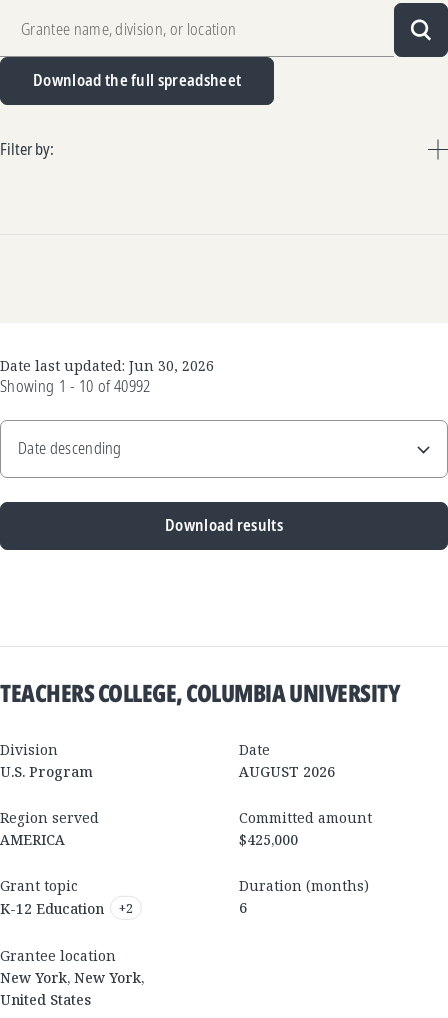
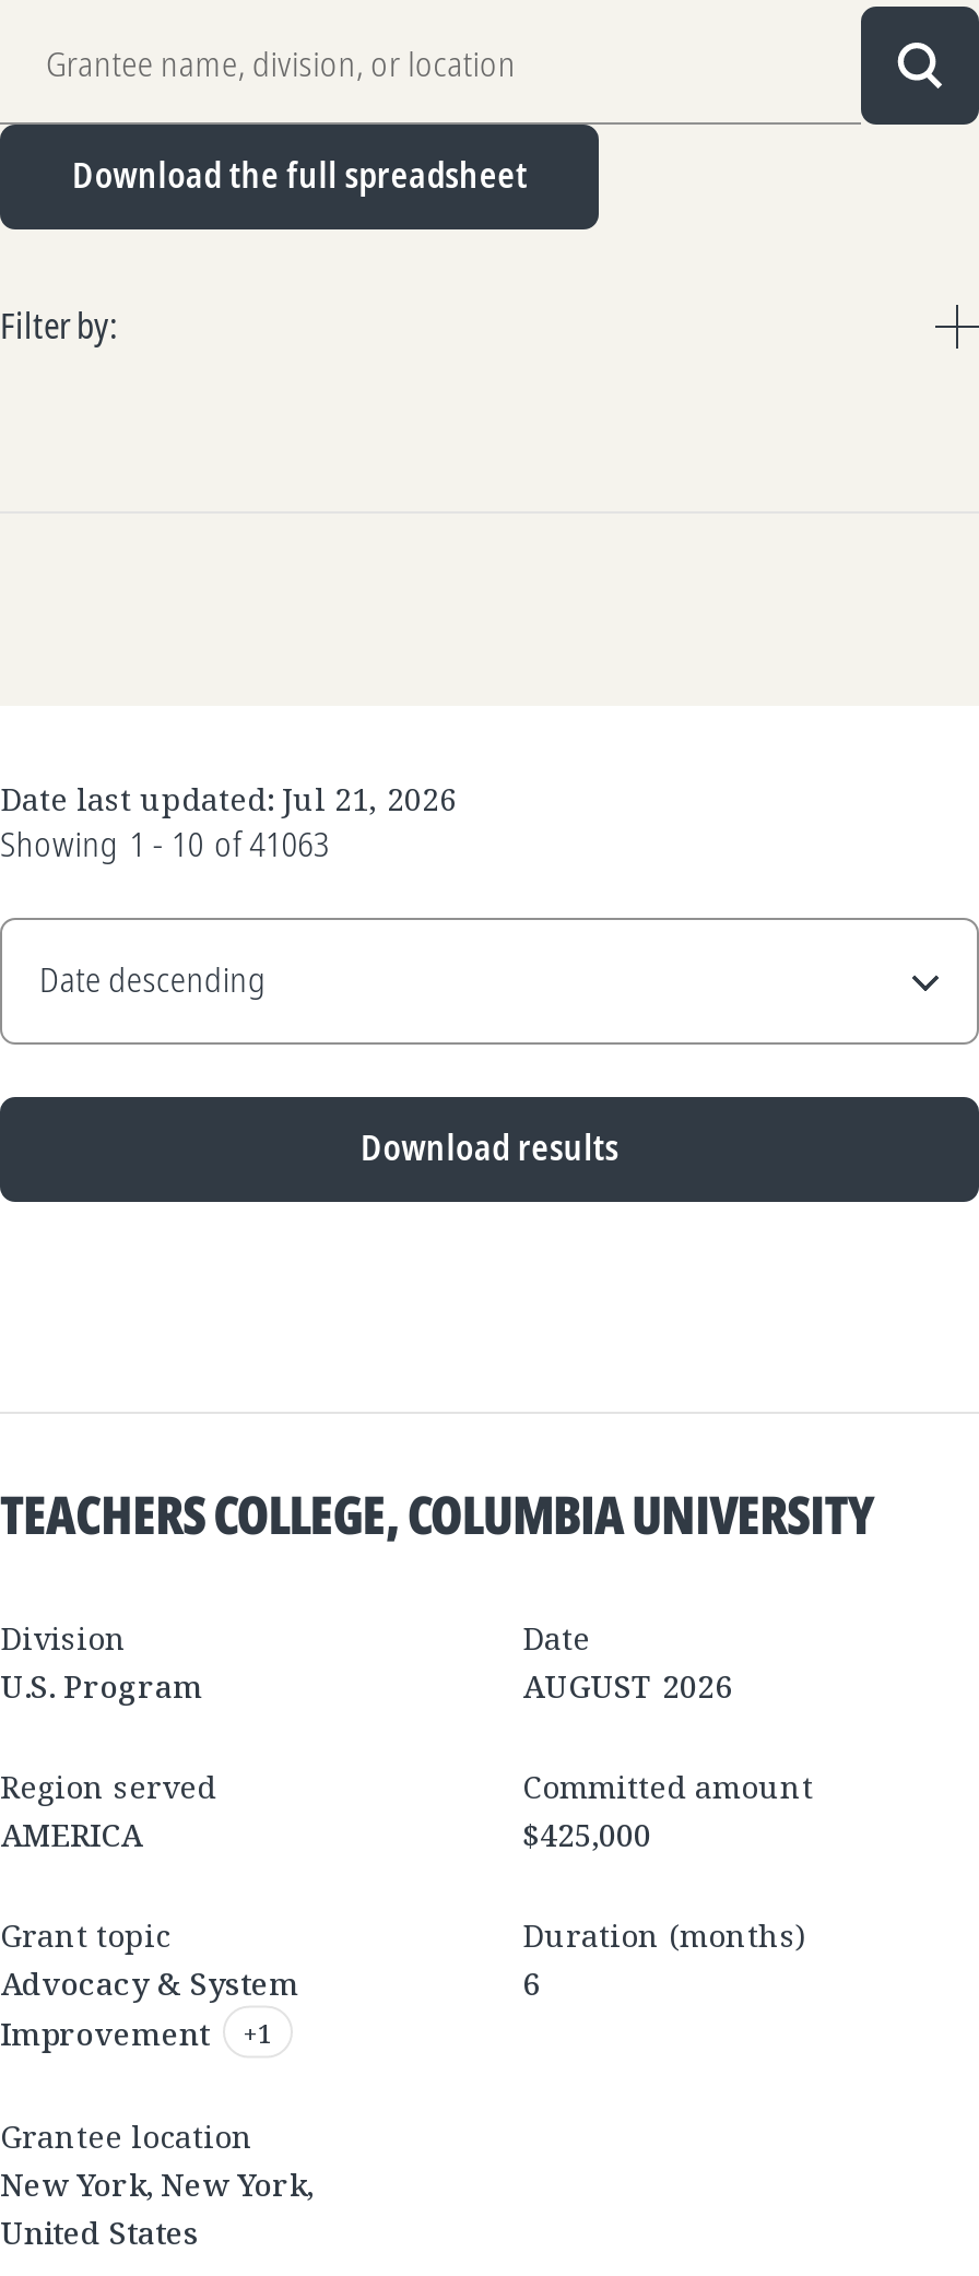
- Date last updated: Jun 30, 2026
+ Date last updated: Jul 21, 2026

- Showing 1 - 10 of 40992
+ Showing 1 - 10 of 41063

- K-12 Education
- +2
+ Advocacy & System
+ Improvement
+ +1
